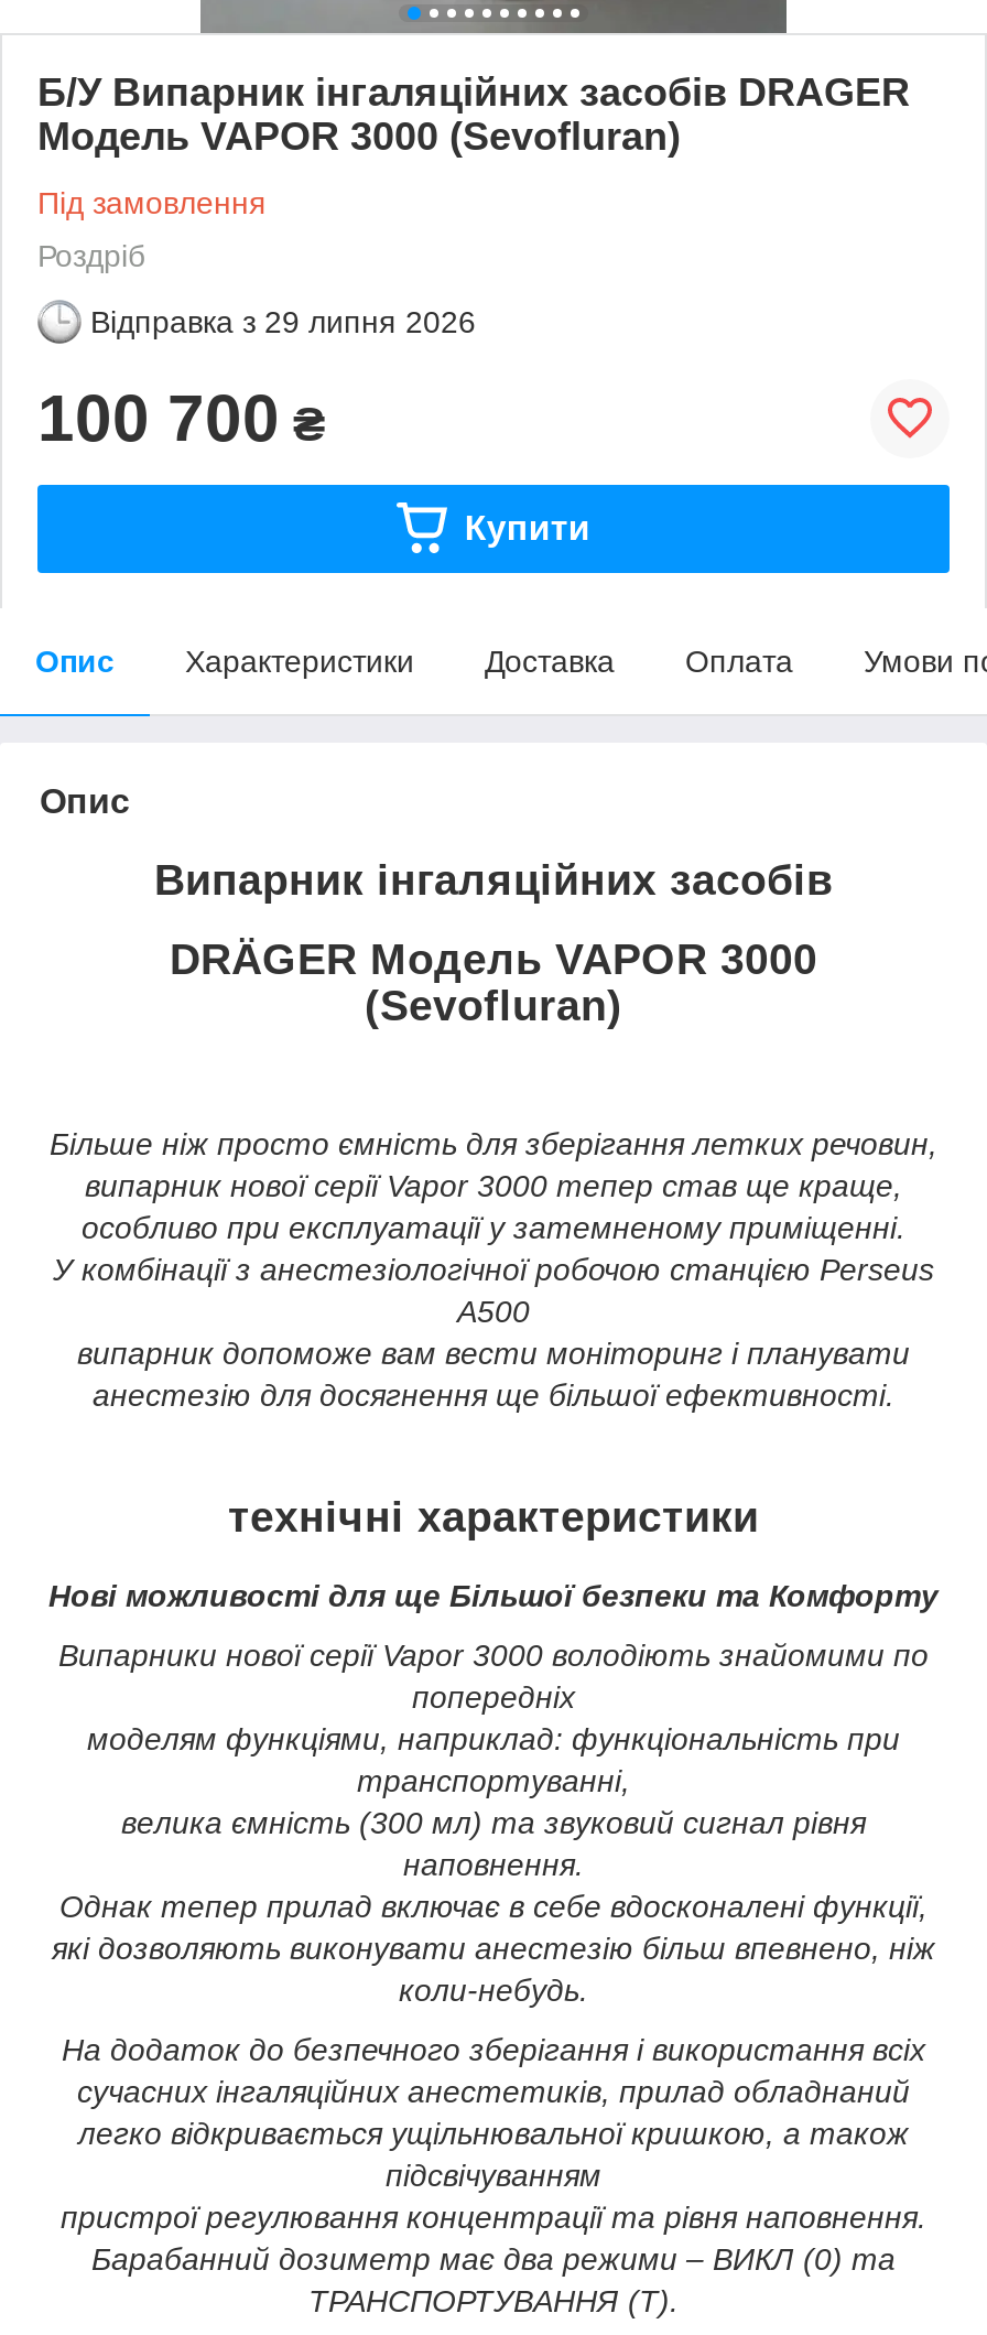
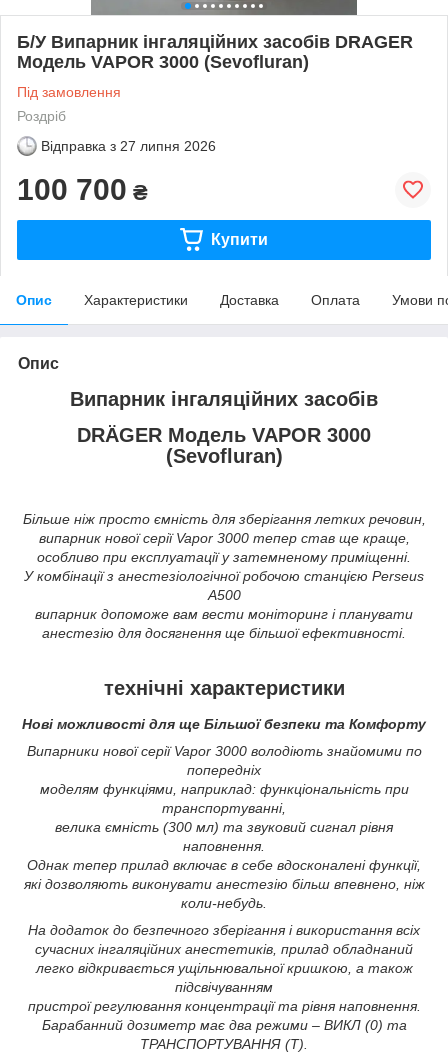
- Відправка з 29 липня 2026
+ Відправка з 27 липня 2026
